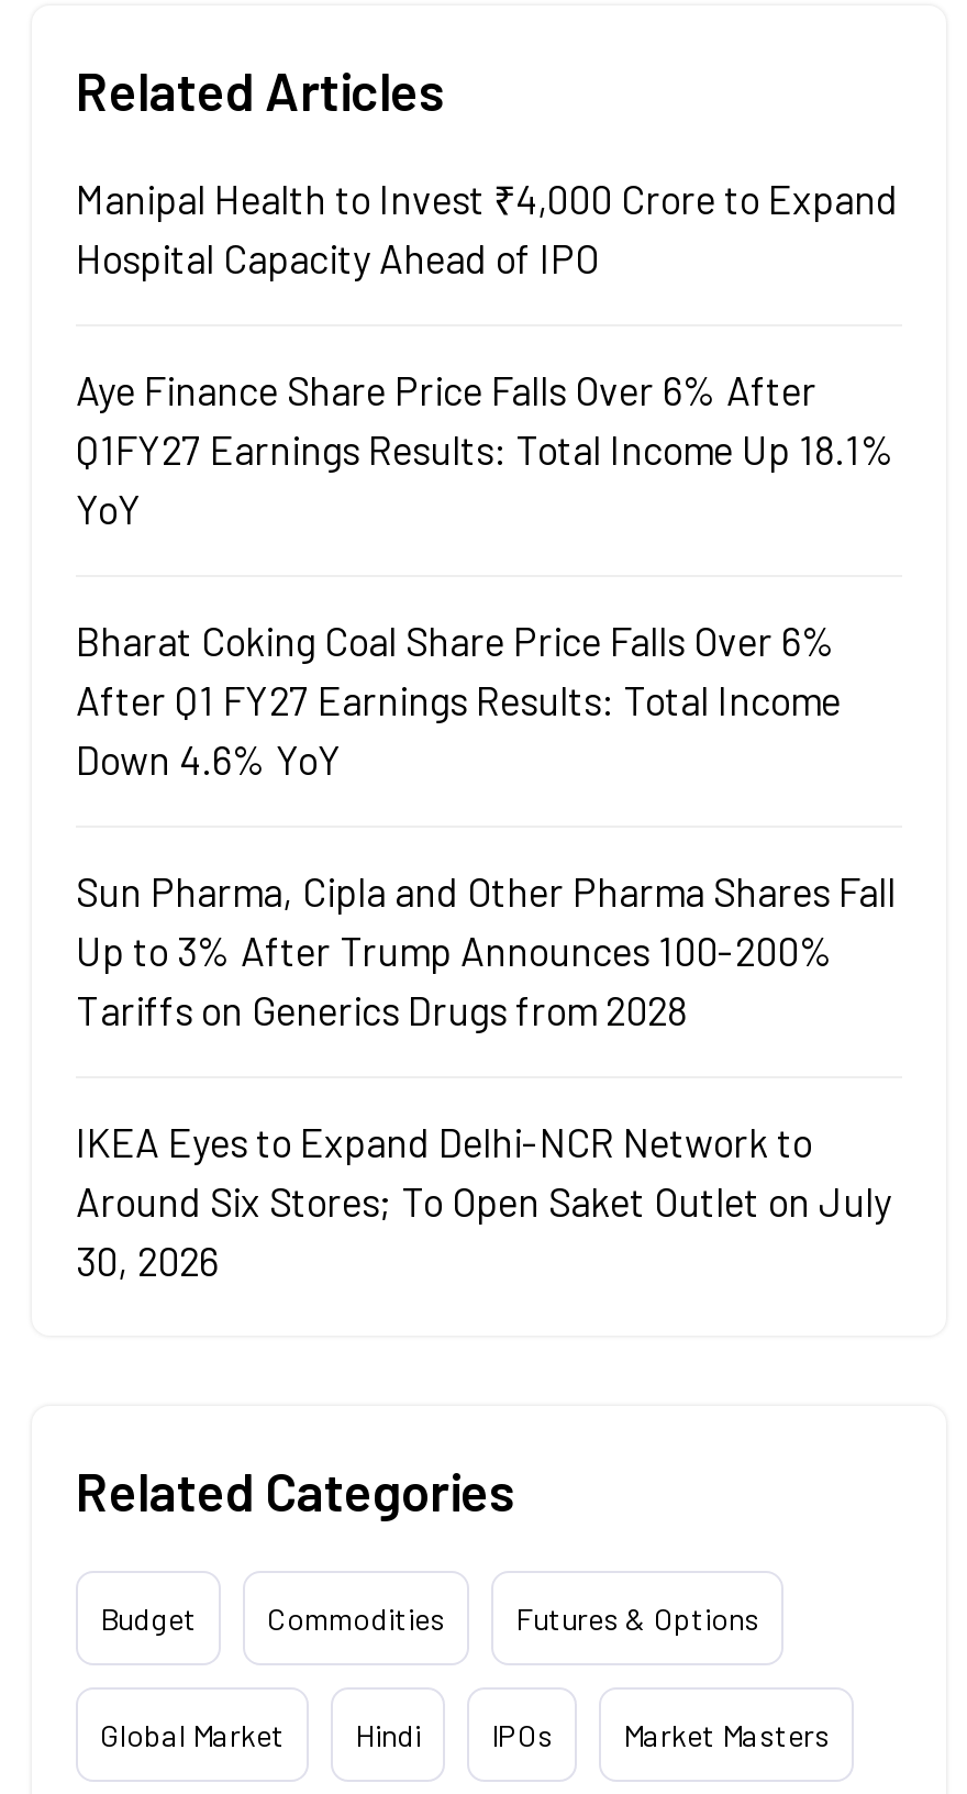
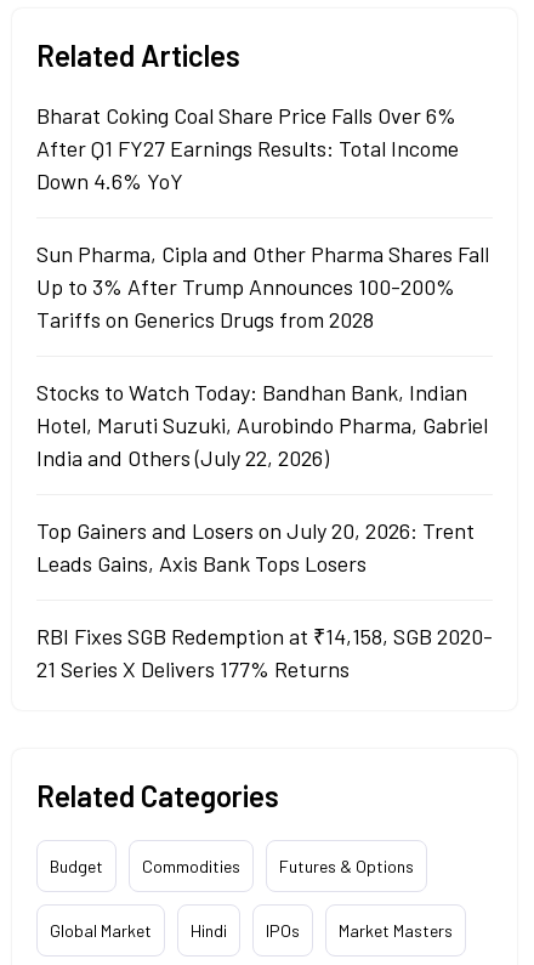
- Manipal Health to Invest ₹4,000 Crore to Expand
- Hospital Capacity Ahead of IPO
- Aye Finance Share Price Falls Over 6% After
- Q1FY27 Earnings Results: Total Income Up 18.1%
- YoY

moved up: Bharat Coking Coal Share Price Falls Over 6% | After Q1 FY27 Earnings Results: Total Income | Down 4.6% YoY | Sun Pharma, Cipla and Other Pharma Shares Fall | Up to 3% After Trump Announces 100-200% | Tariffs on Generics Drugs from 2028

- IKEA Eyes to Expand Delhi-NCR Network to
- Around Six Stores; To Open Saket Outlet on July
- 30, 2026
+ Stocks to Watch Today: Bandhan Bank, Indian
+ Hotel, Maruti Suzuki, Aurobindo Pharma, Gabriel
+ India and Others (July 22, 2026)
+ Top Gainers and Losers on July 20, 2026: Trent
+ Leads Gains, Axis Bank Tops Losers
+ RBI Fixes SGB Redemption at ₹14,158, SGB 2020-
+ 21 Series X Delivers 177% Returns
